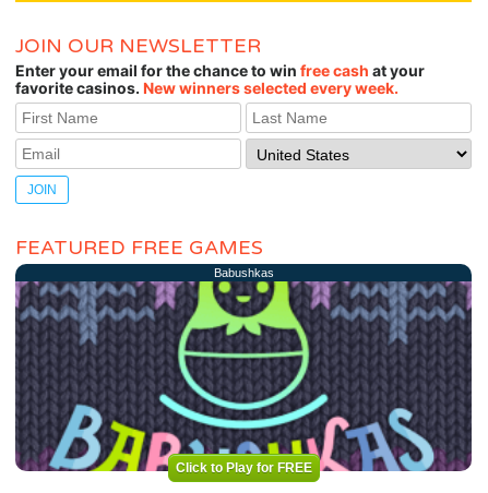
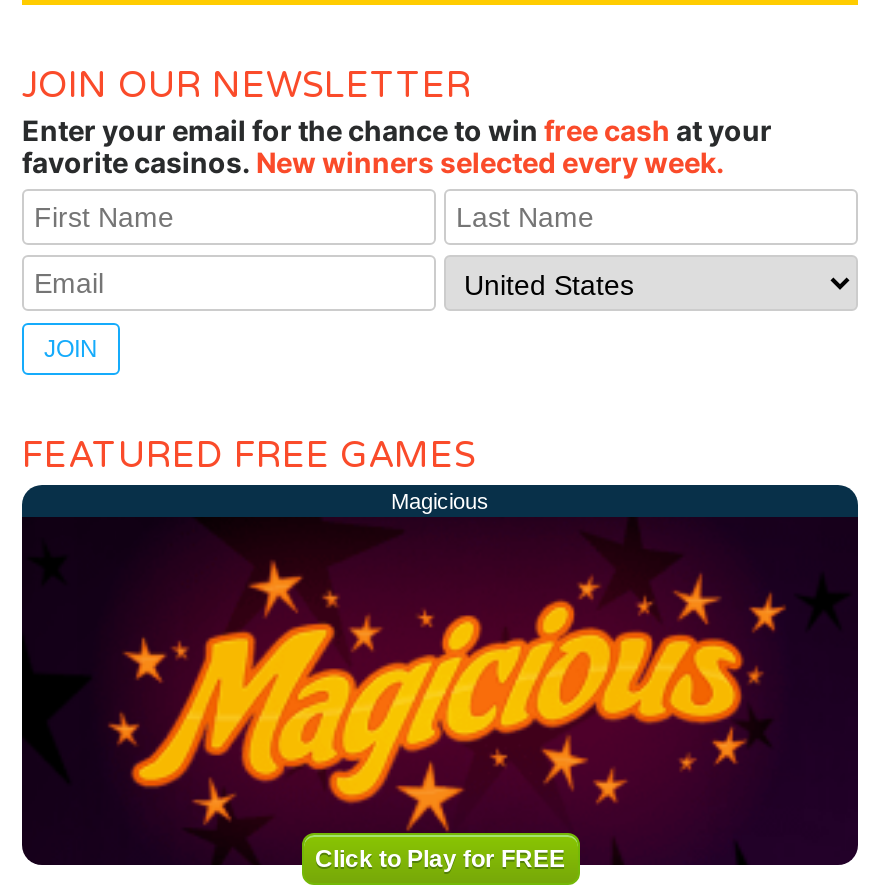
- Babushkas
+ Magicious

- [image]
+ [image]
